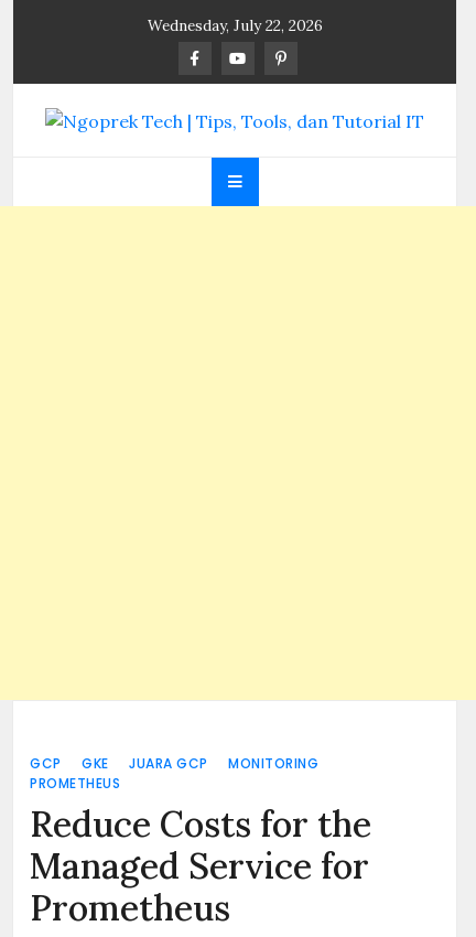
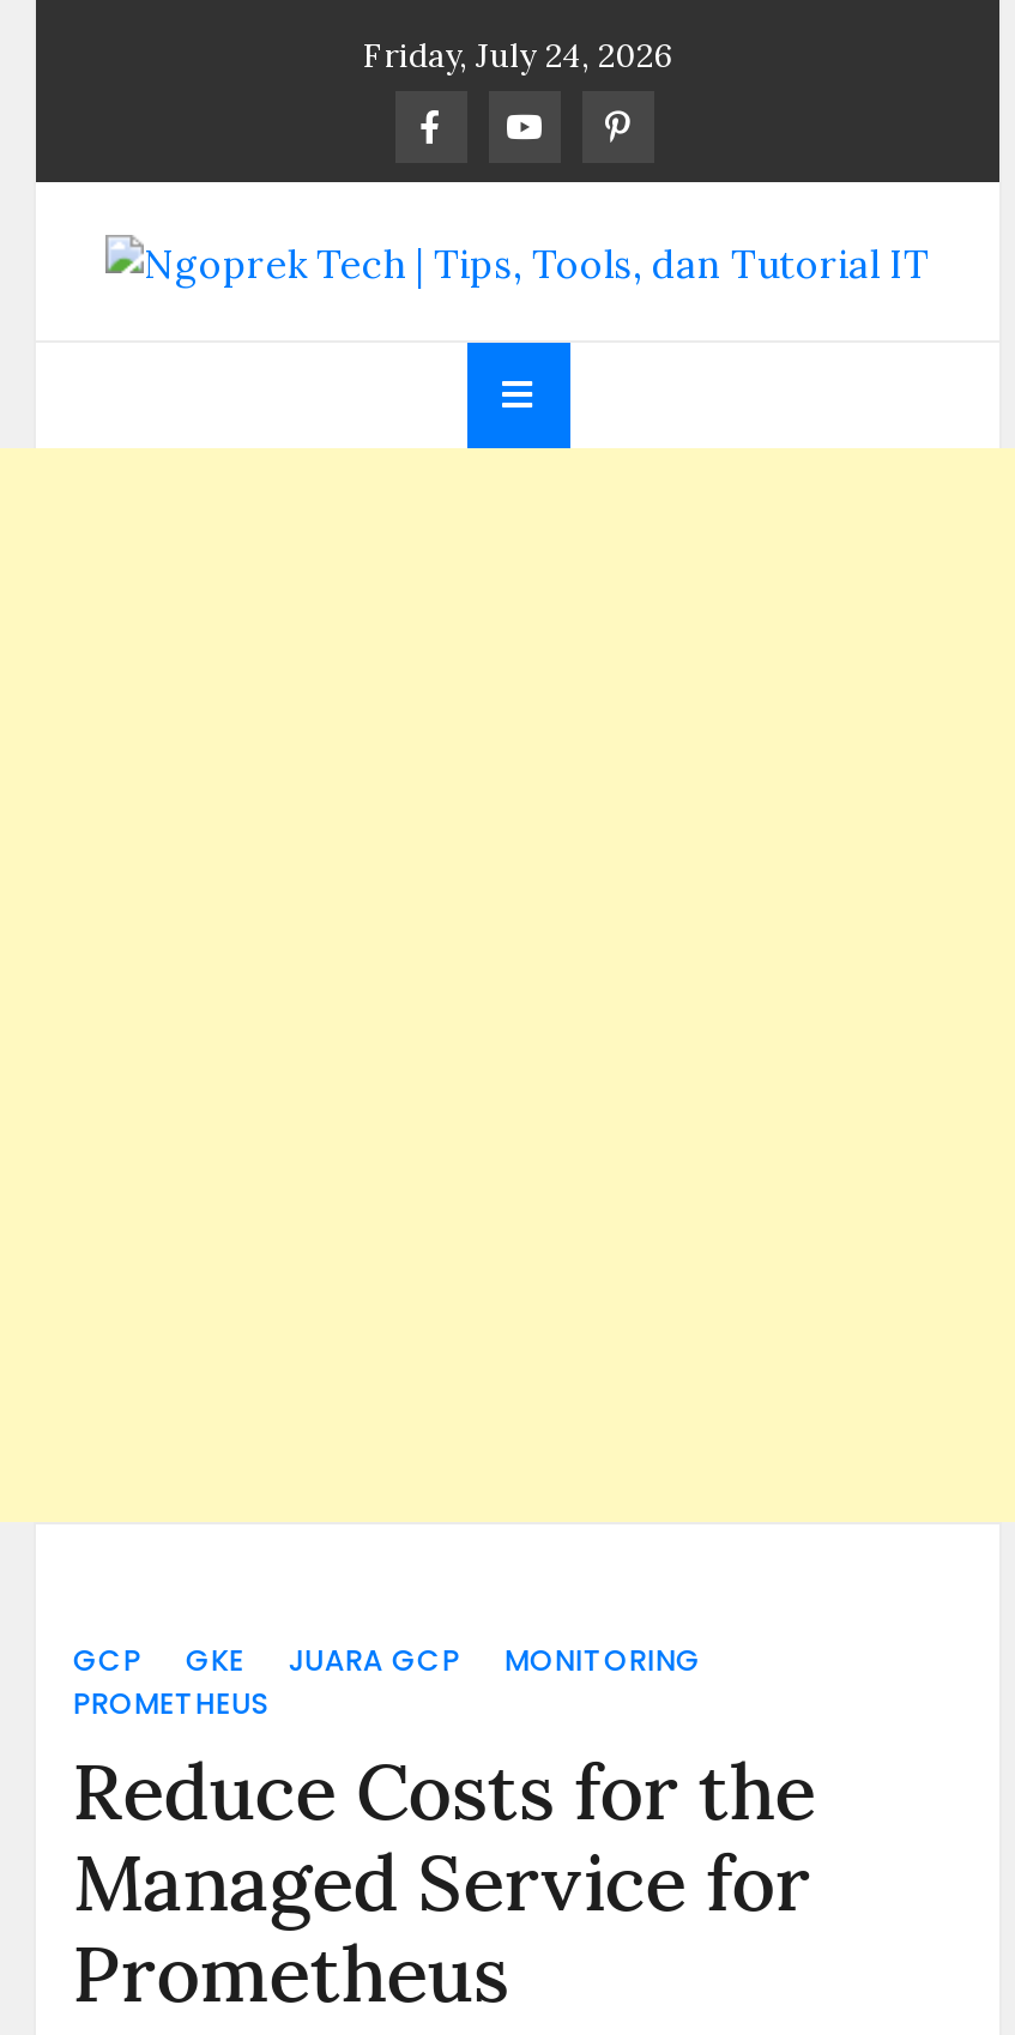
- Wednesday, July 22, 2026
+ Friday, July 24, 2026
